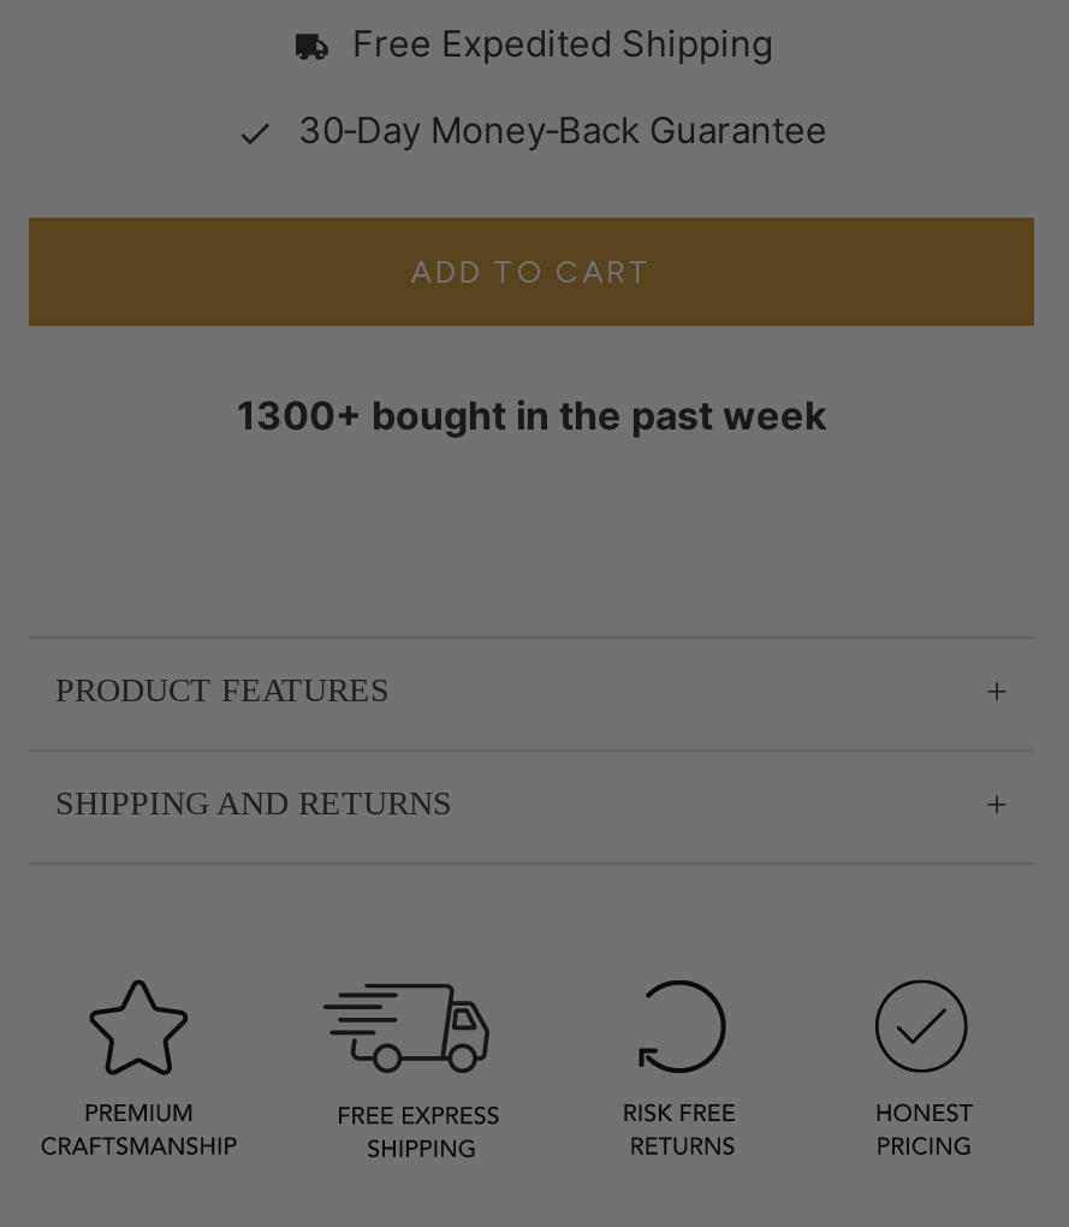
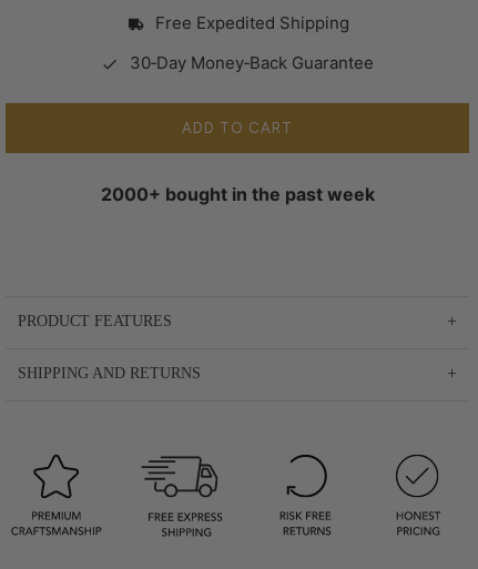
- 1300+ bought in the past week
+ 2000+ bought in the past week
